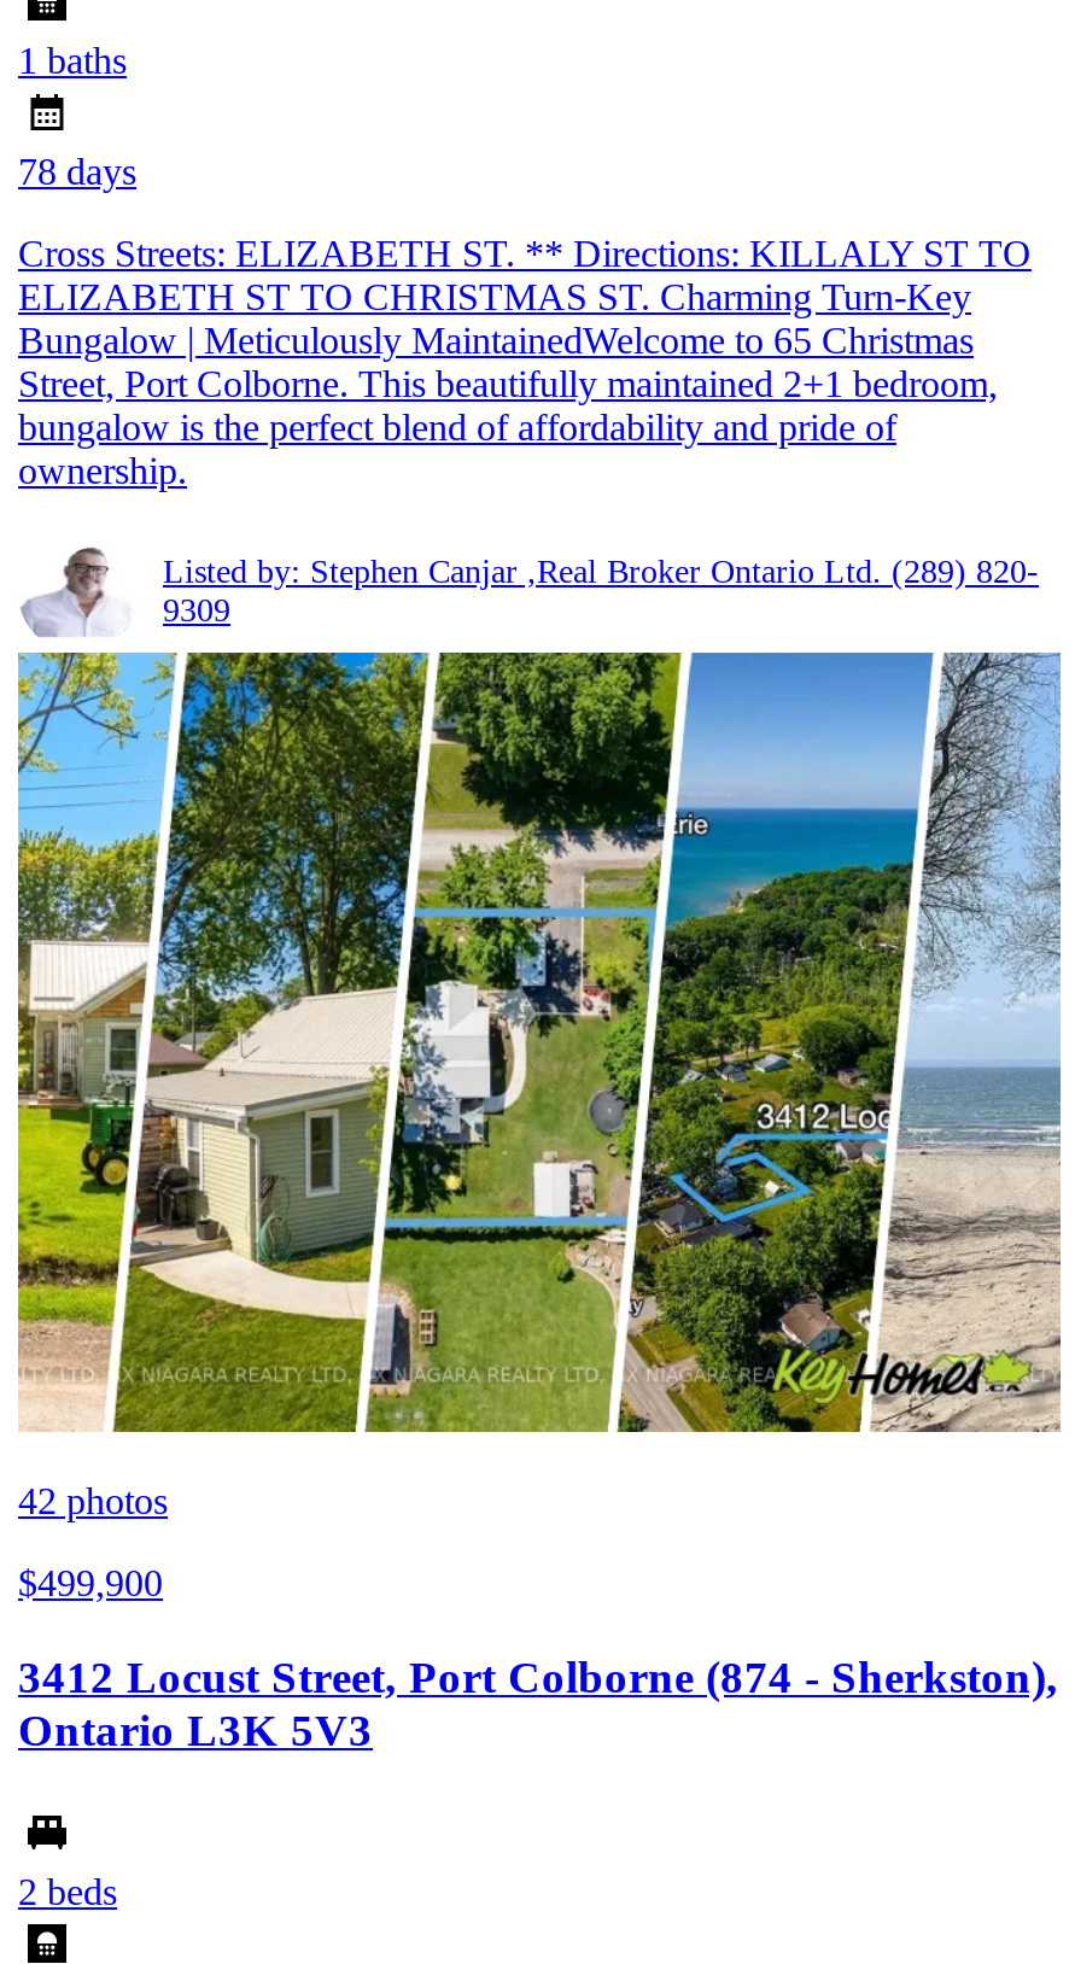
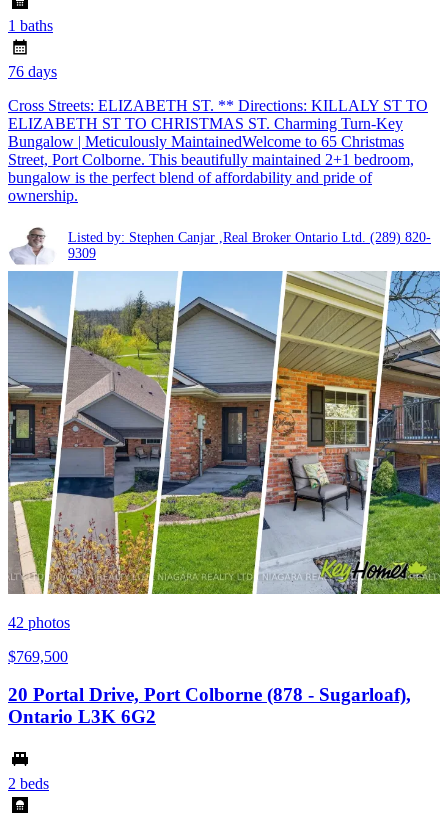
- 78 days
+ 76 days

- [image]
+ [image]

- $499,900
+ $769,500

- 3412 Locust Street, Port Colborne (874 - Sherkston),
+ 20 Portal Drive, Port Colborne (878 - Sugarloaf),

- Ontario L3K 5V3
+ Ontario L3K 6G2
